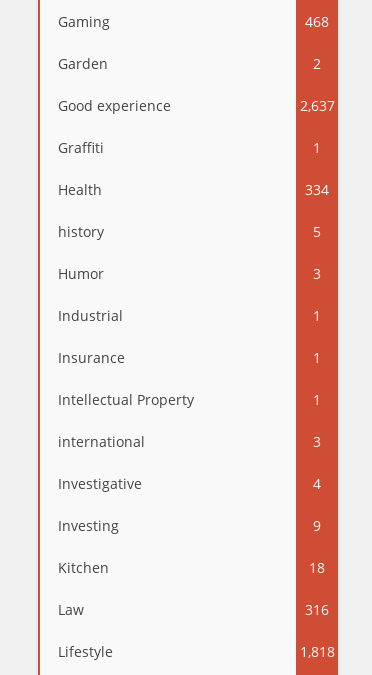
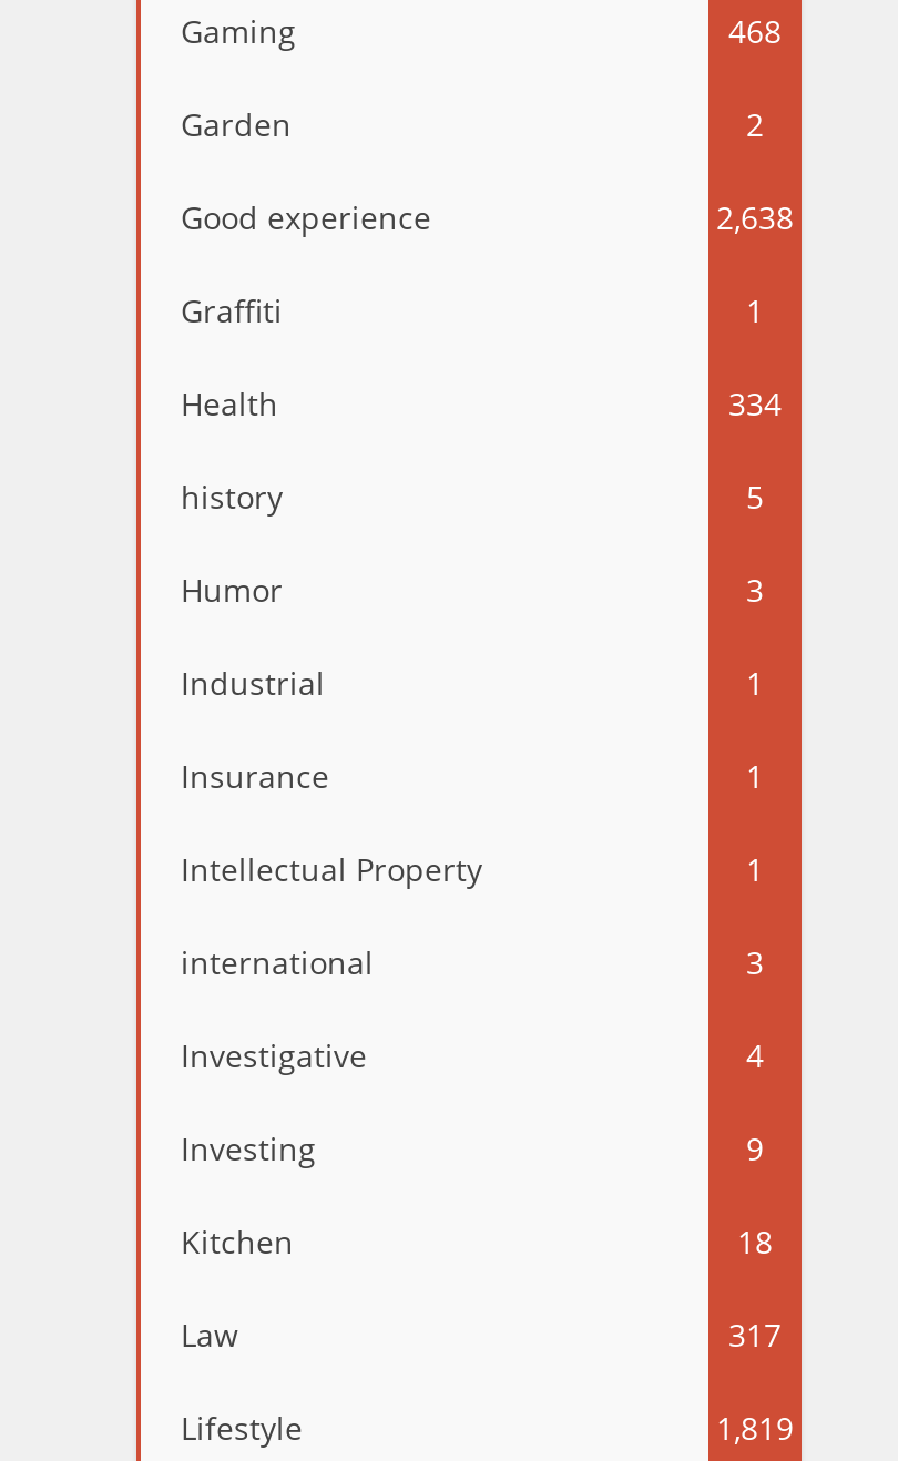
- 2,637
+ 2,638

- 316
+ 317

- 1,818
+ 1,819
